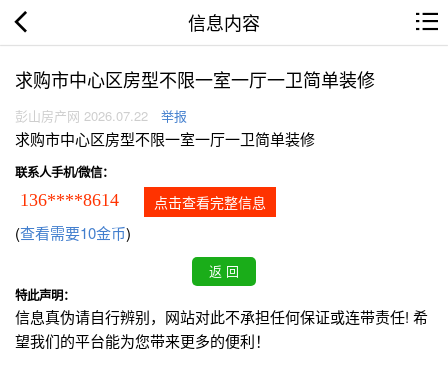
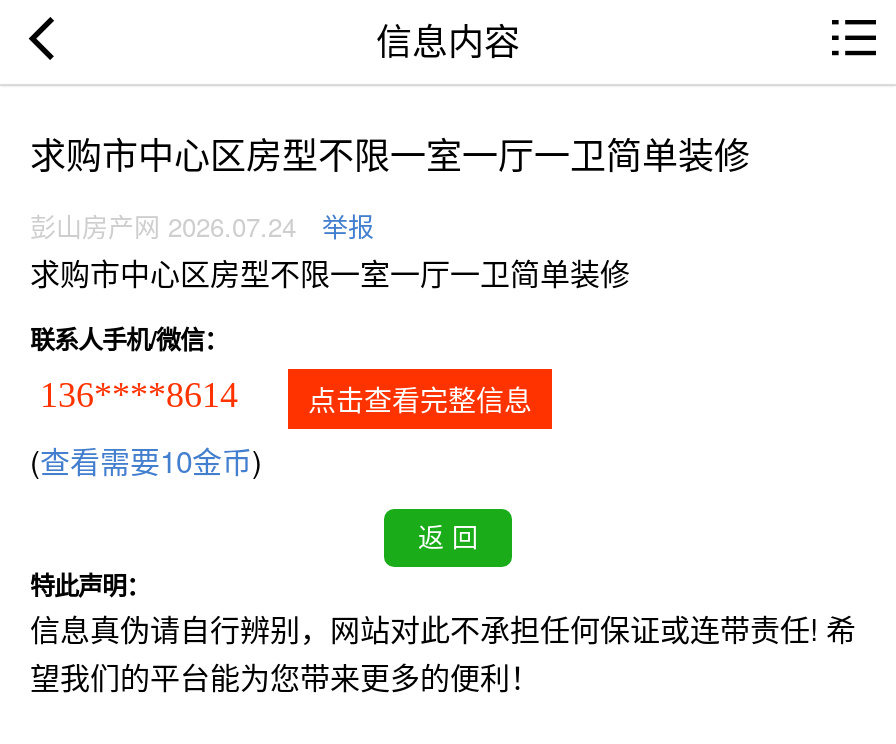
- 彭山房产网 2026.07.22 举报
+ 彭山房产网 2026.07.24 举报
